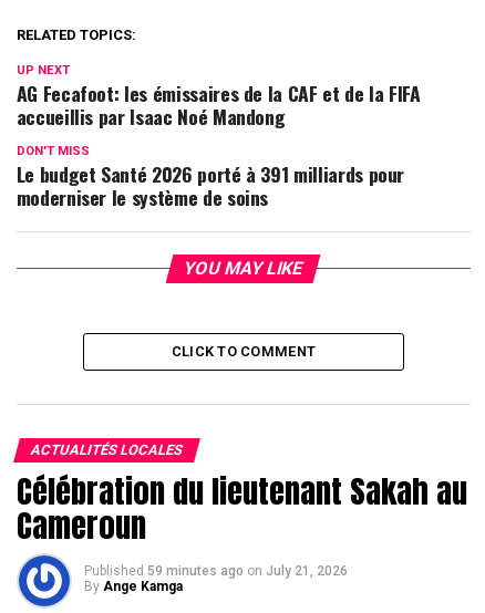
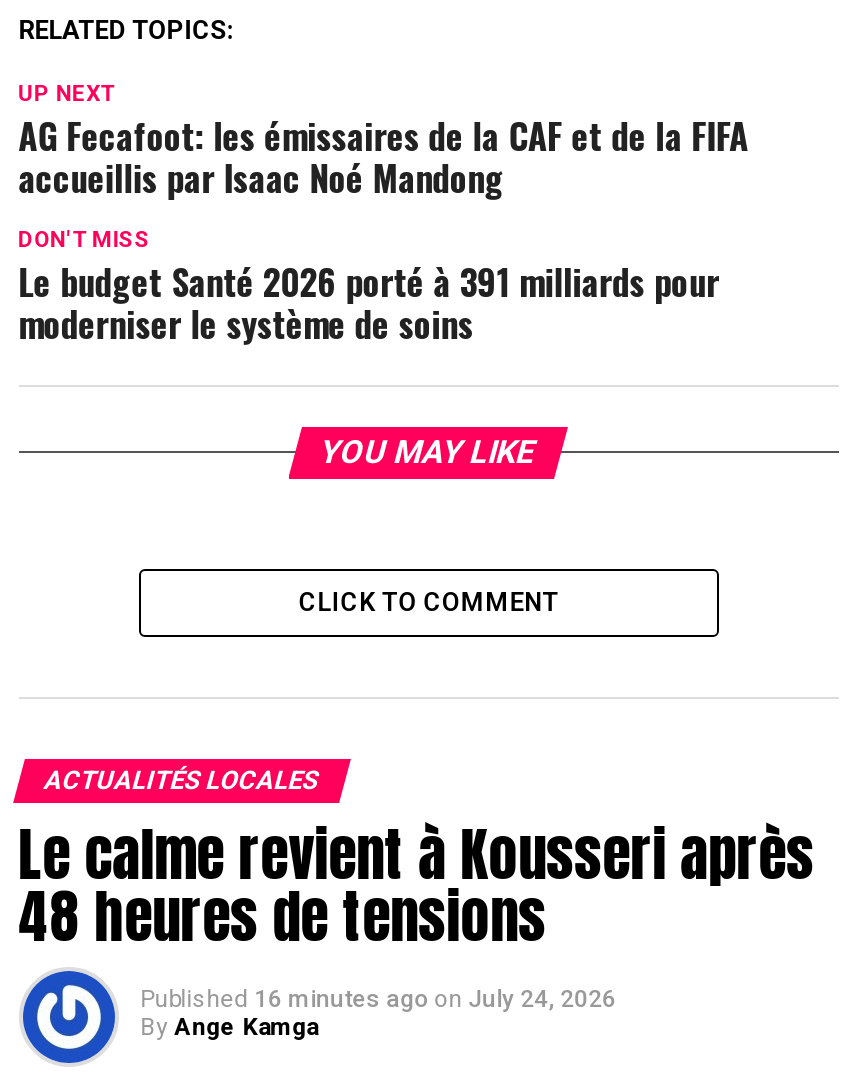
- Célébration du lieutenant Sakah au
- Cameroun
- Published 59 minutes ago on July 21, 2026
+ Le calme revient à Kousseri après
+ 48 heures de tensions
+ Published 16 minutes ago on July 24, 2026
